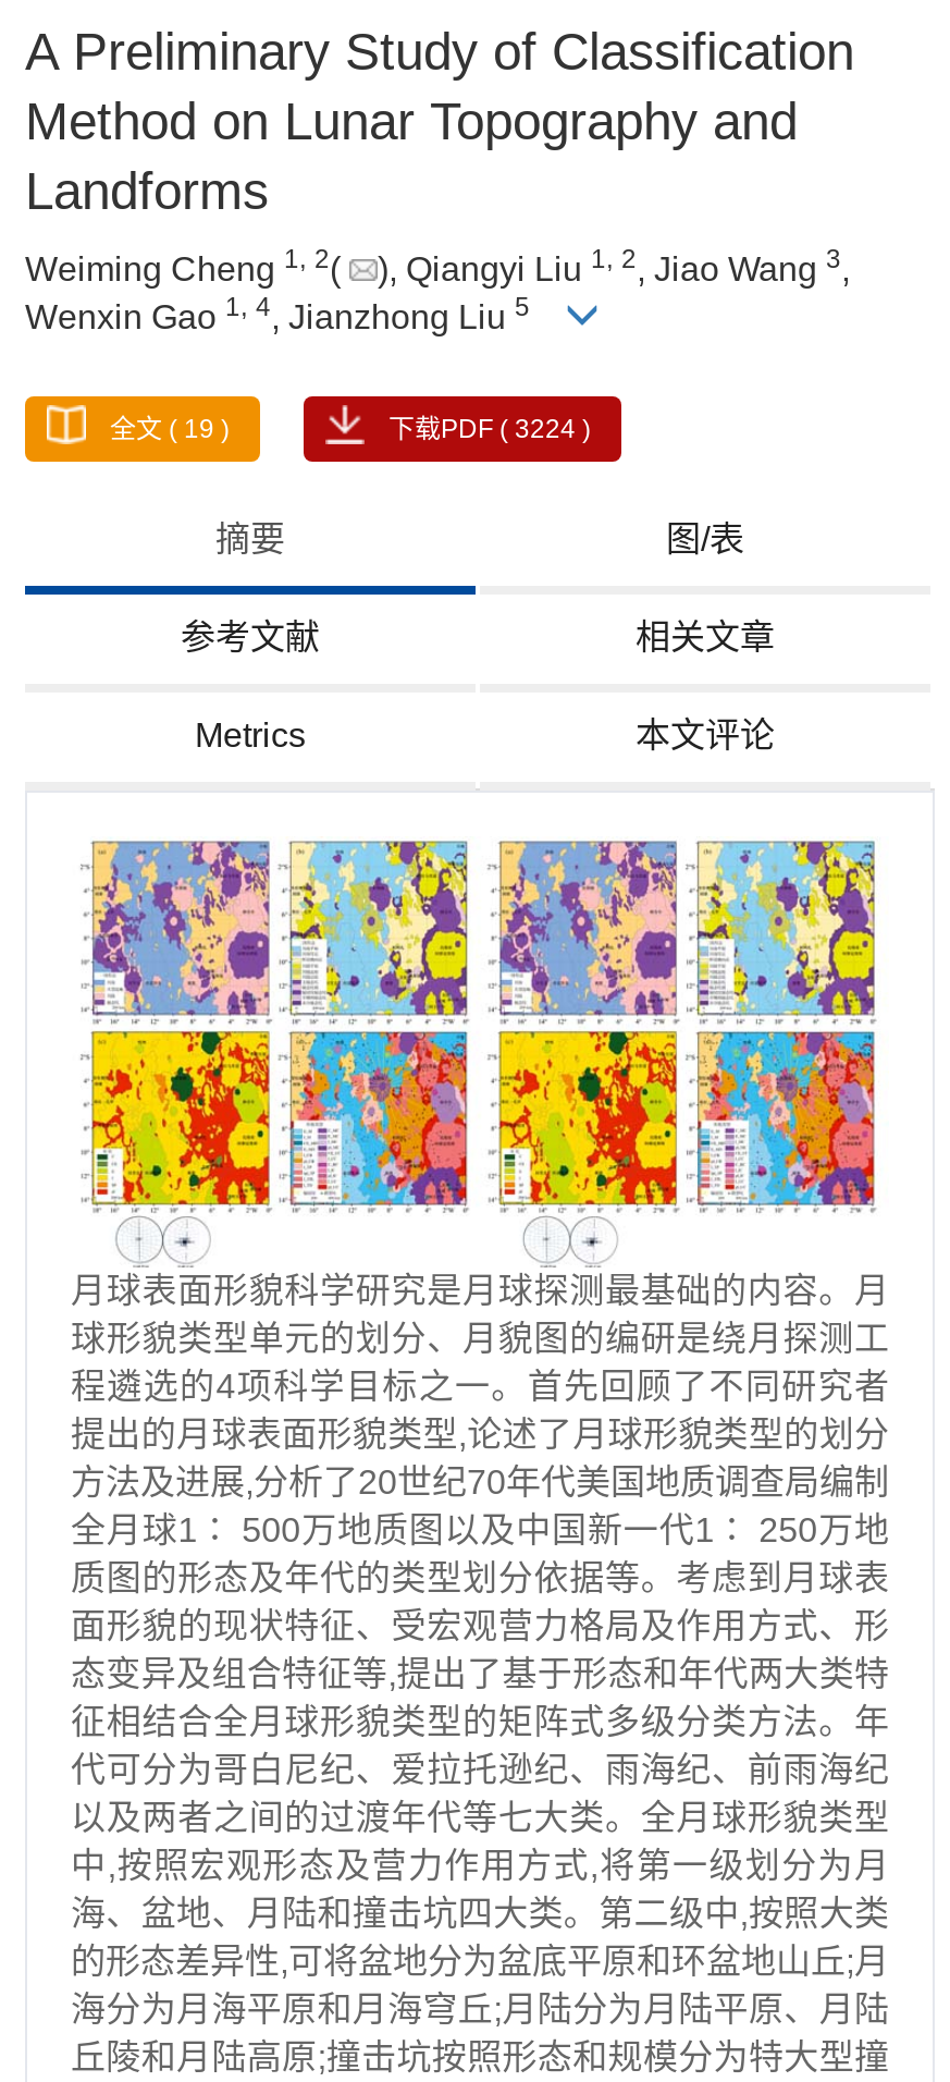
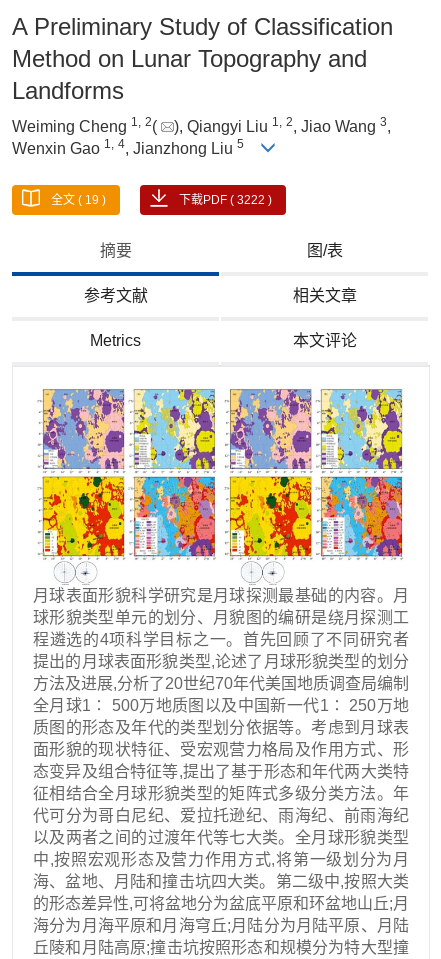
- 下载PDF ( 3224 )
+ 下载PDF ( 3222 )
